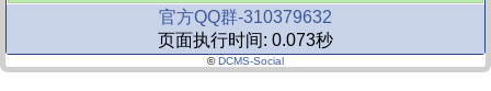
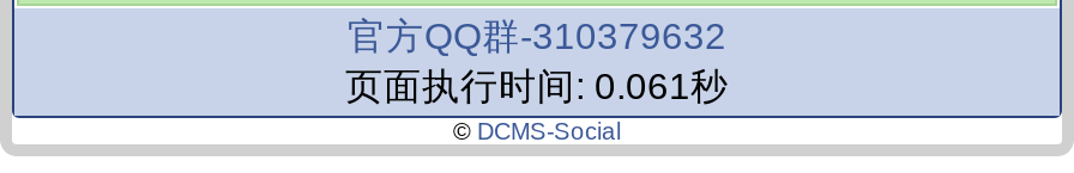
- 页面执行时间: 0.073秒
+ 页面执行时间: 0.061秒
